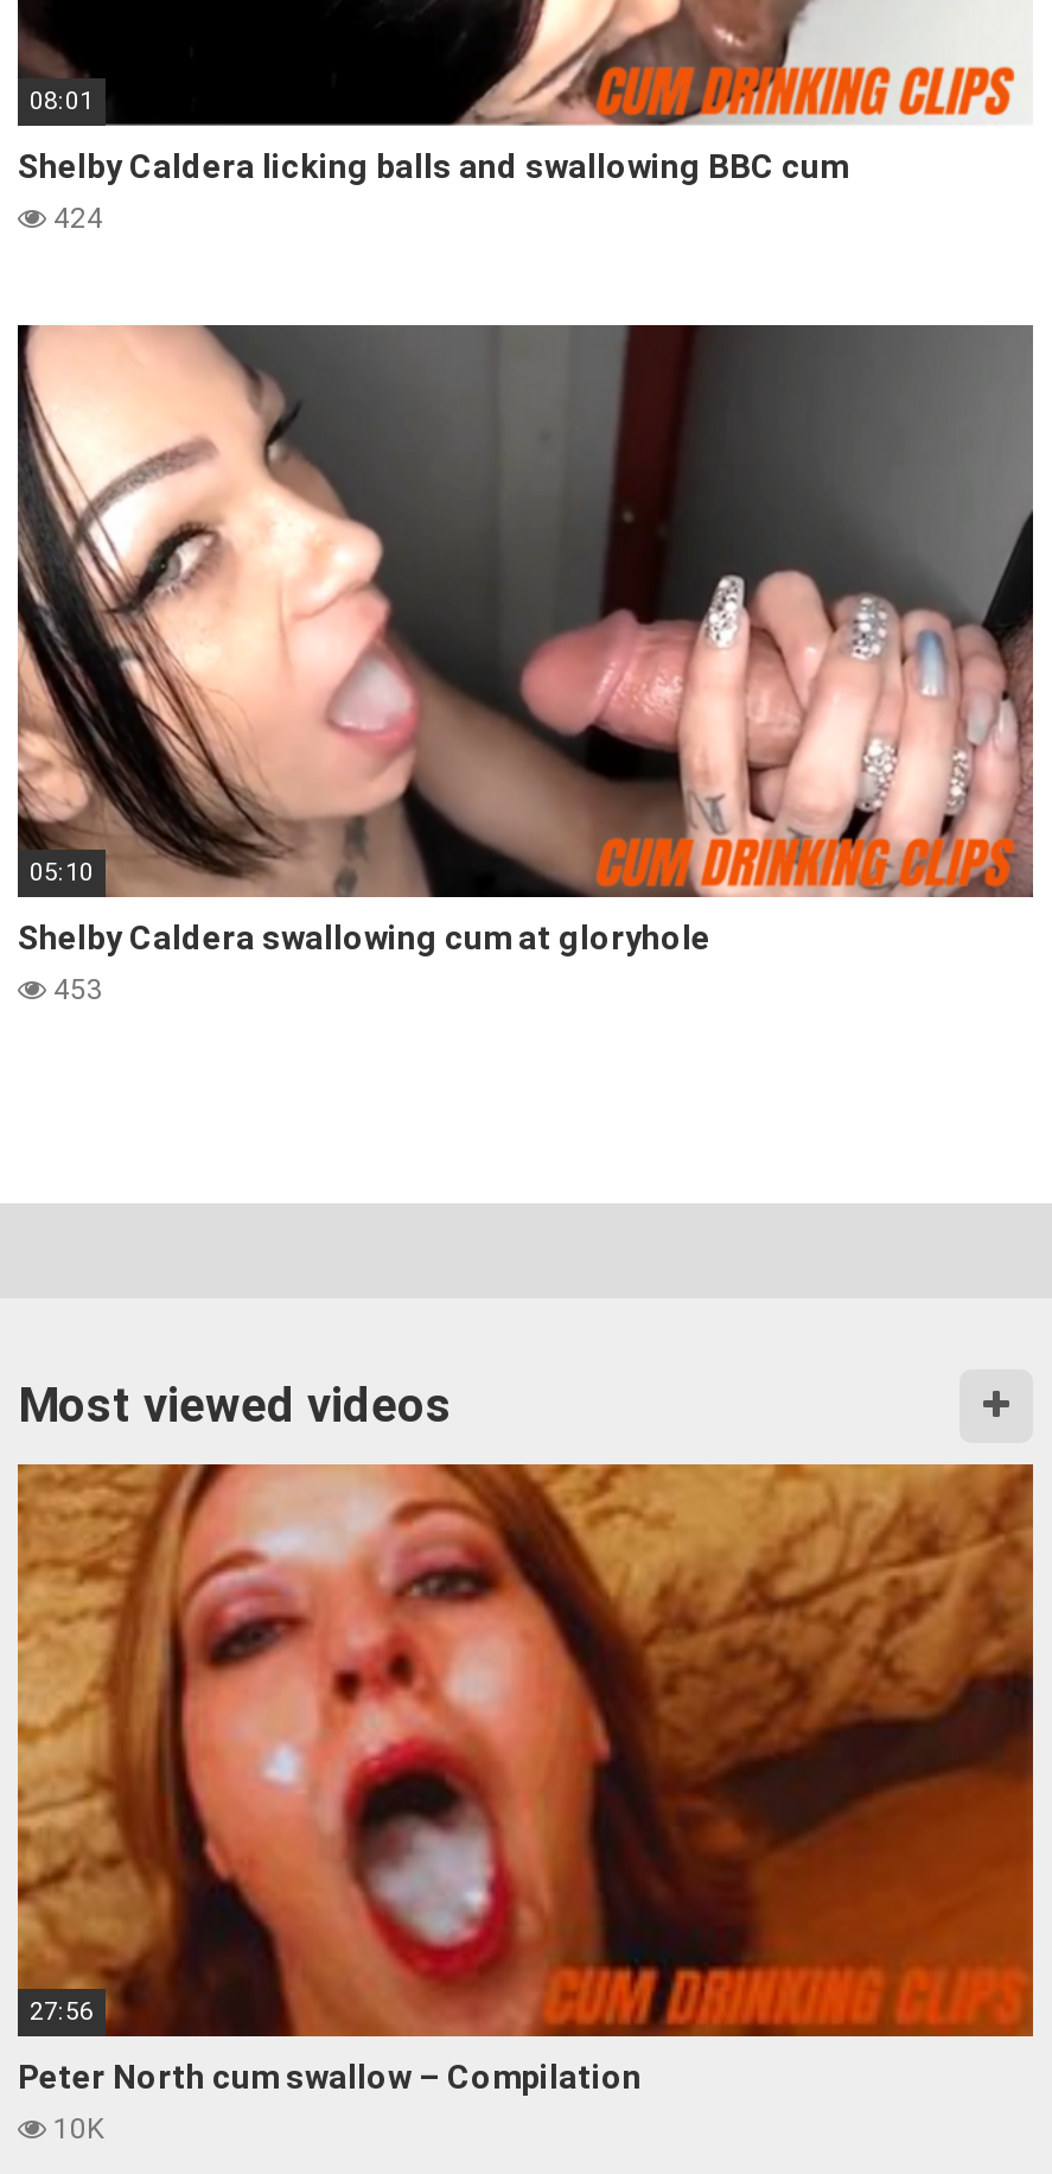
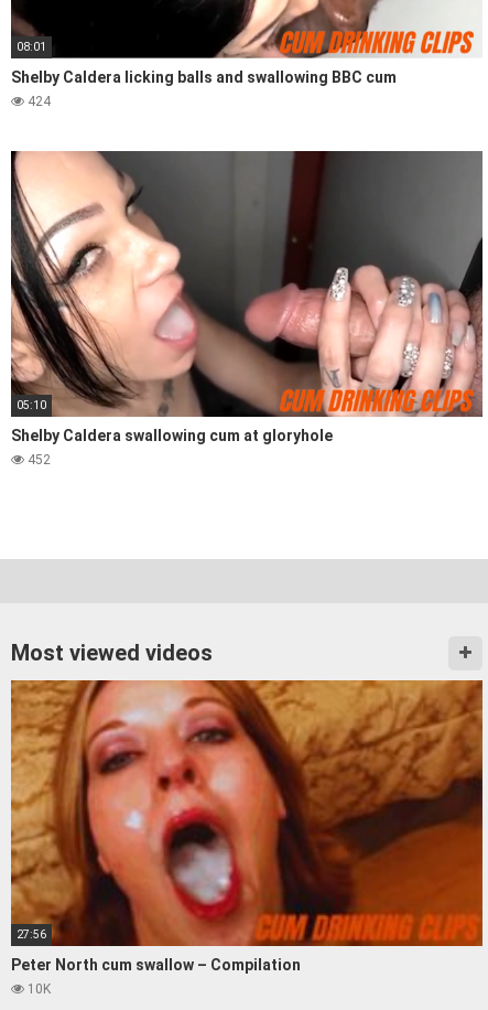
- 453
+ 452
